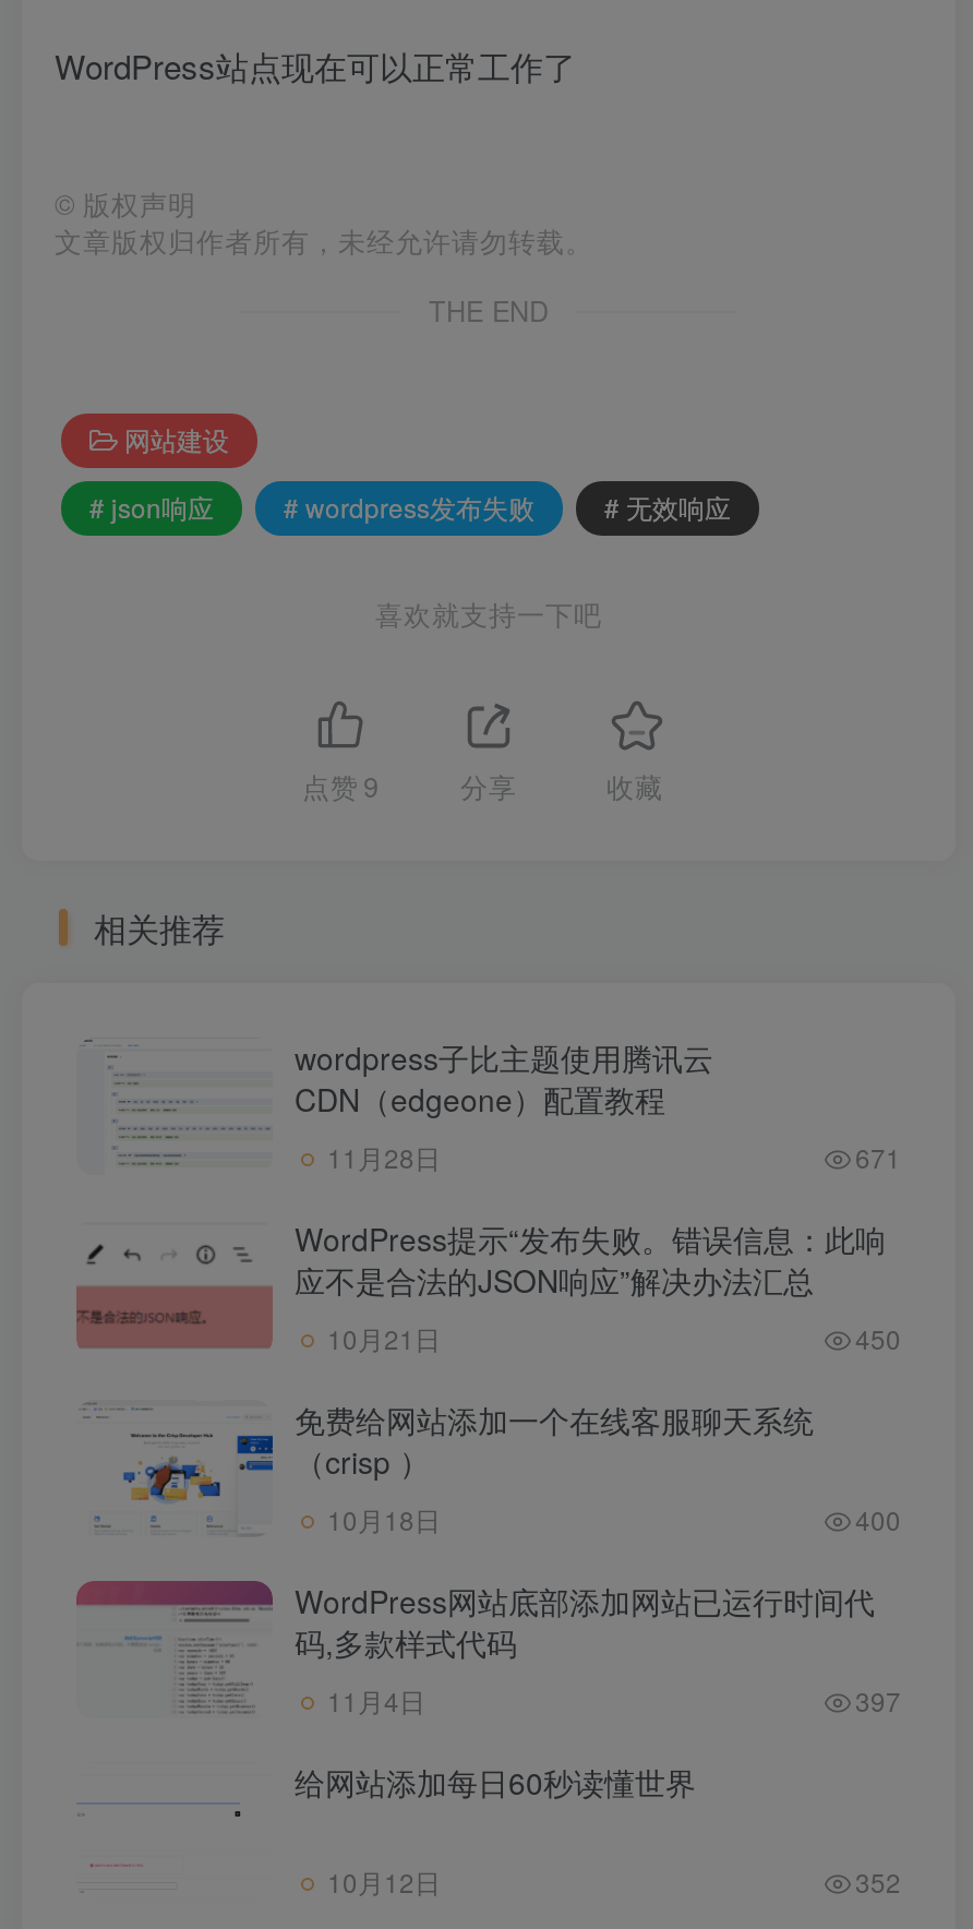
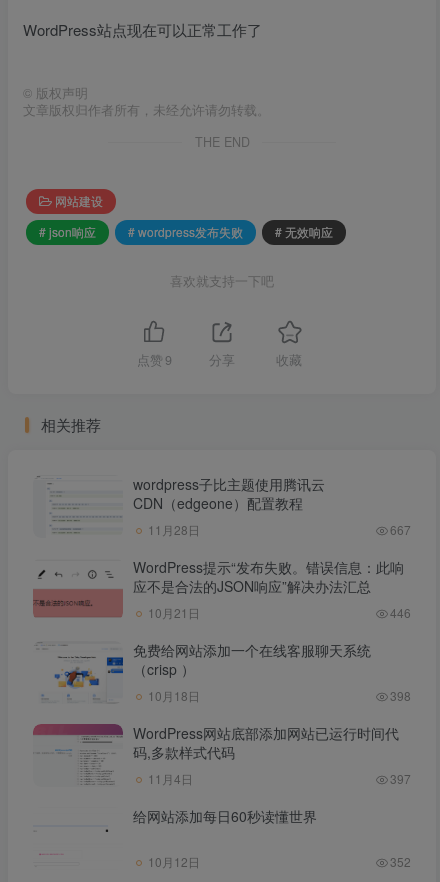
- 671
+ 667

- 450
+ 446

- 400
+ 398
